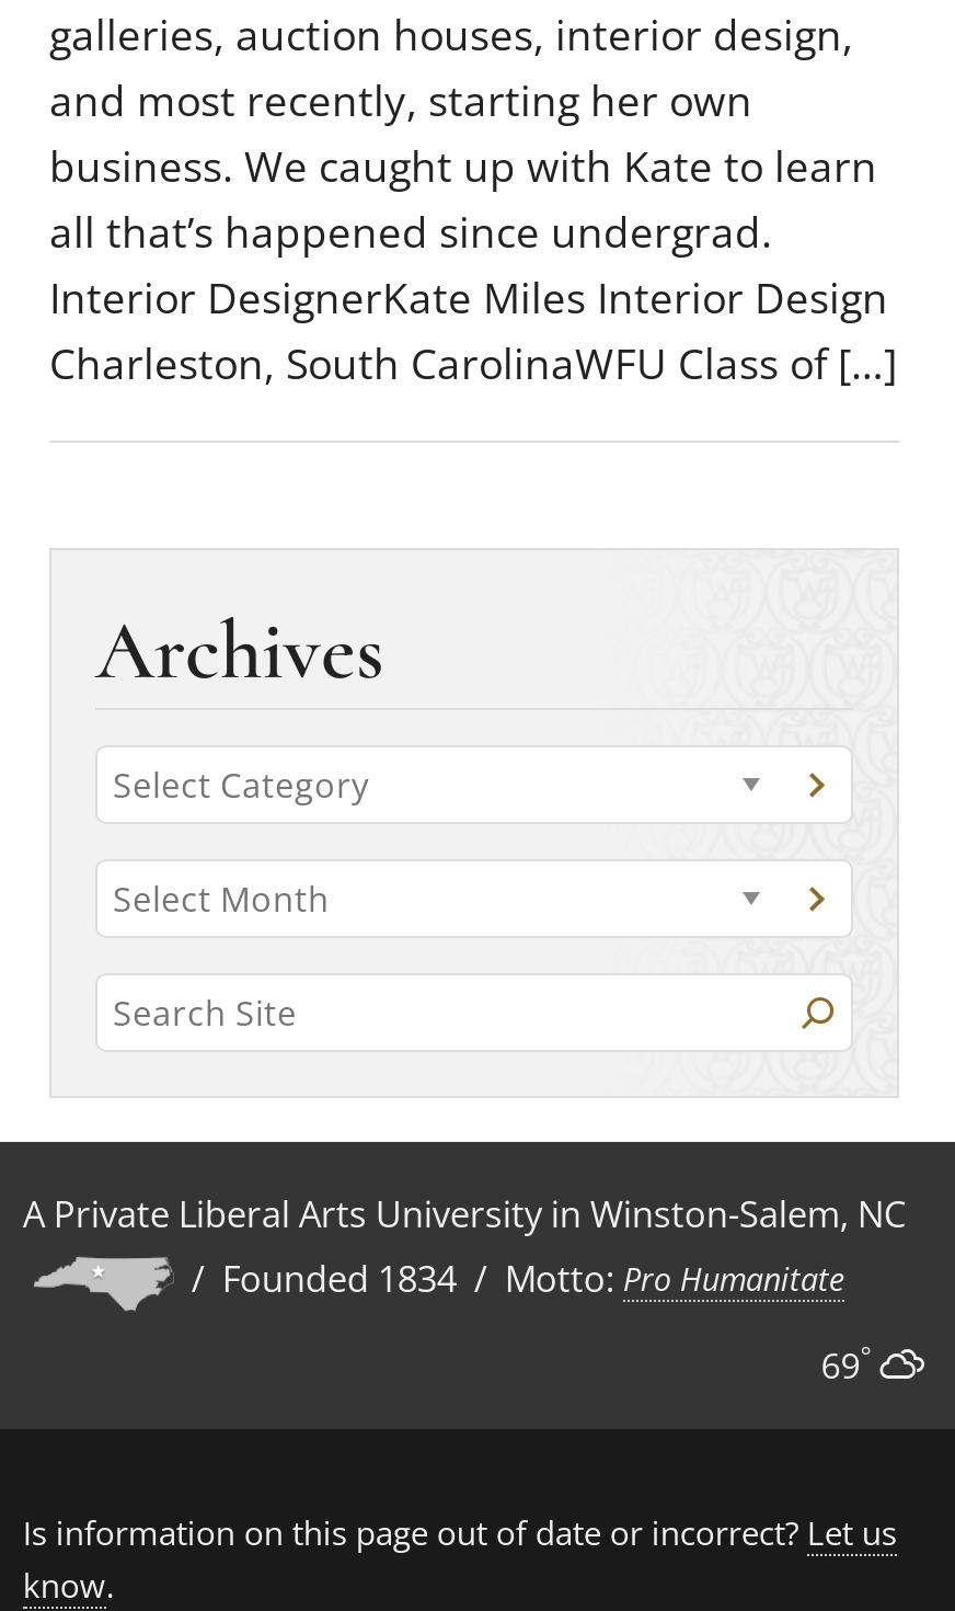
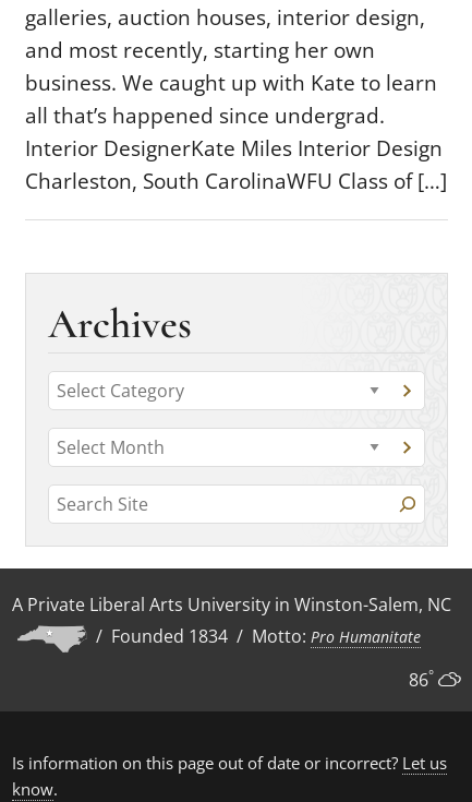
- 69°
+ 86°
